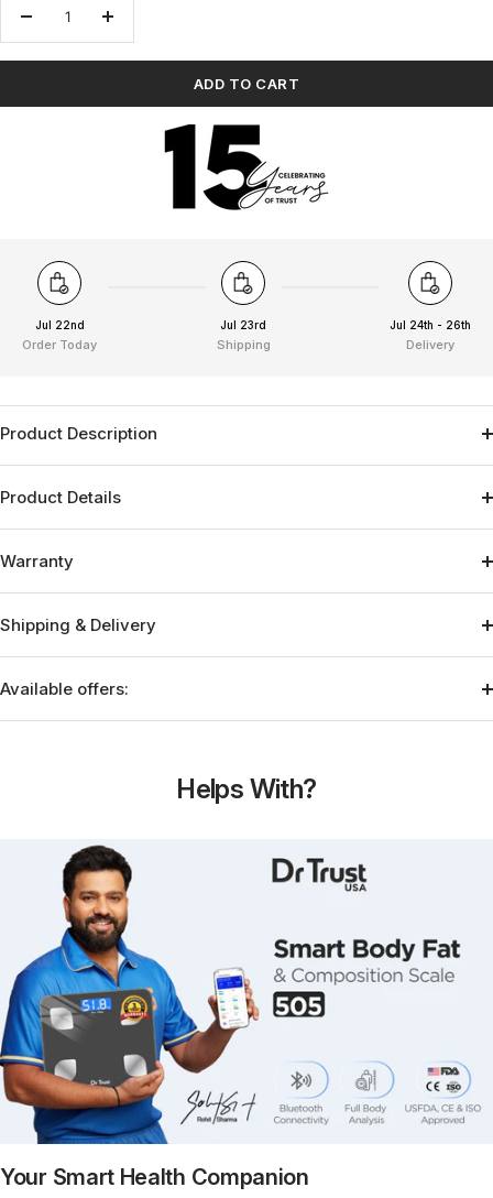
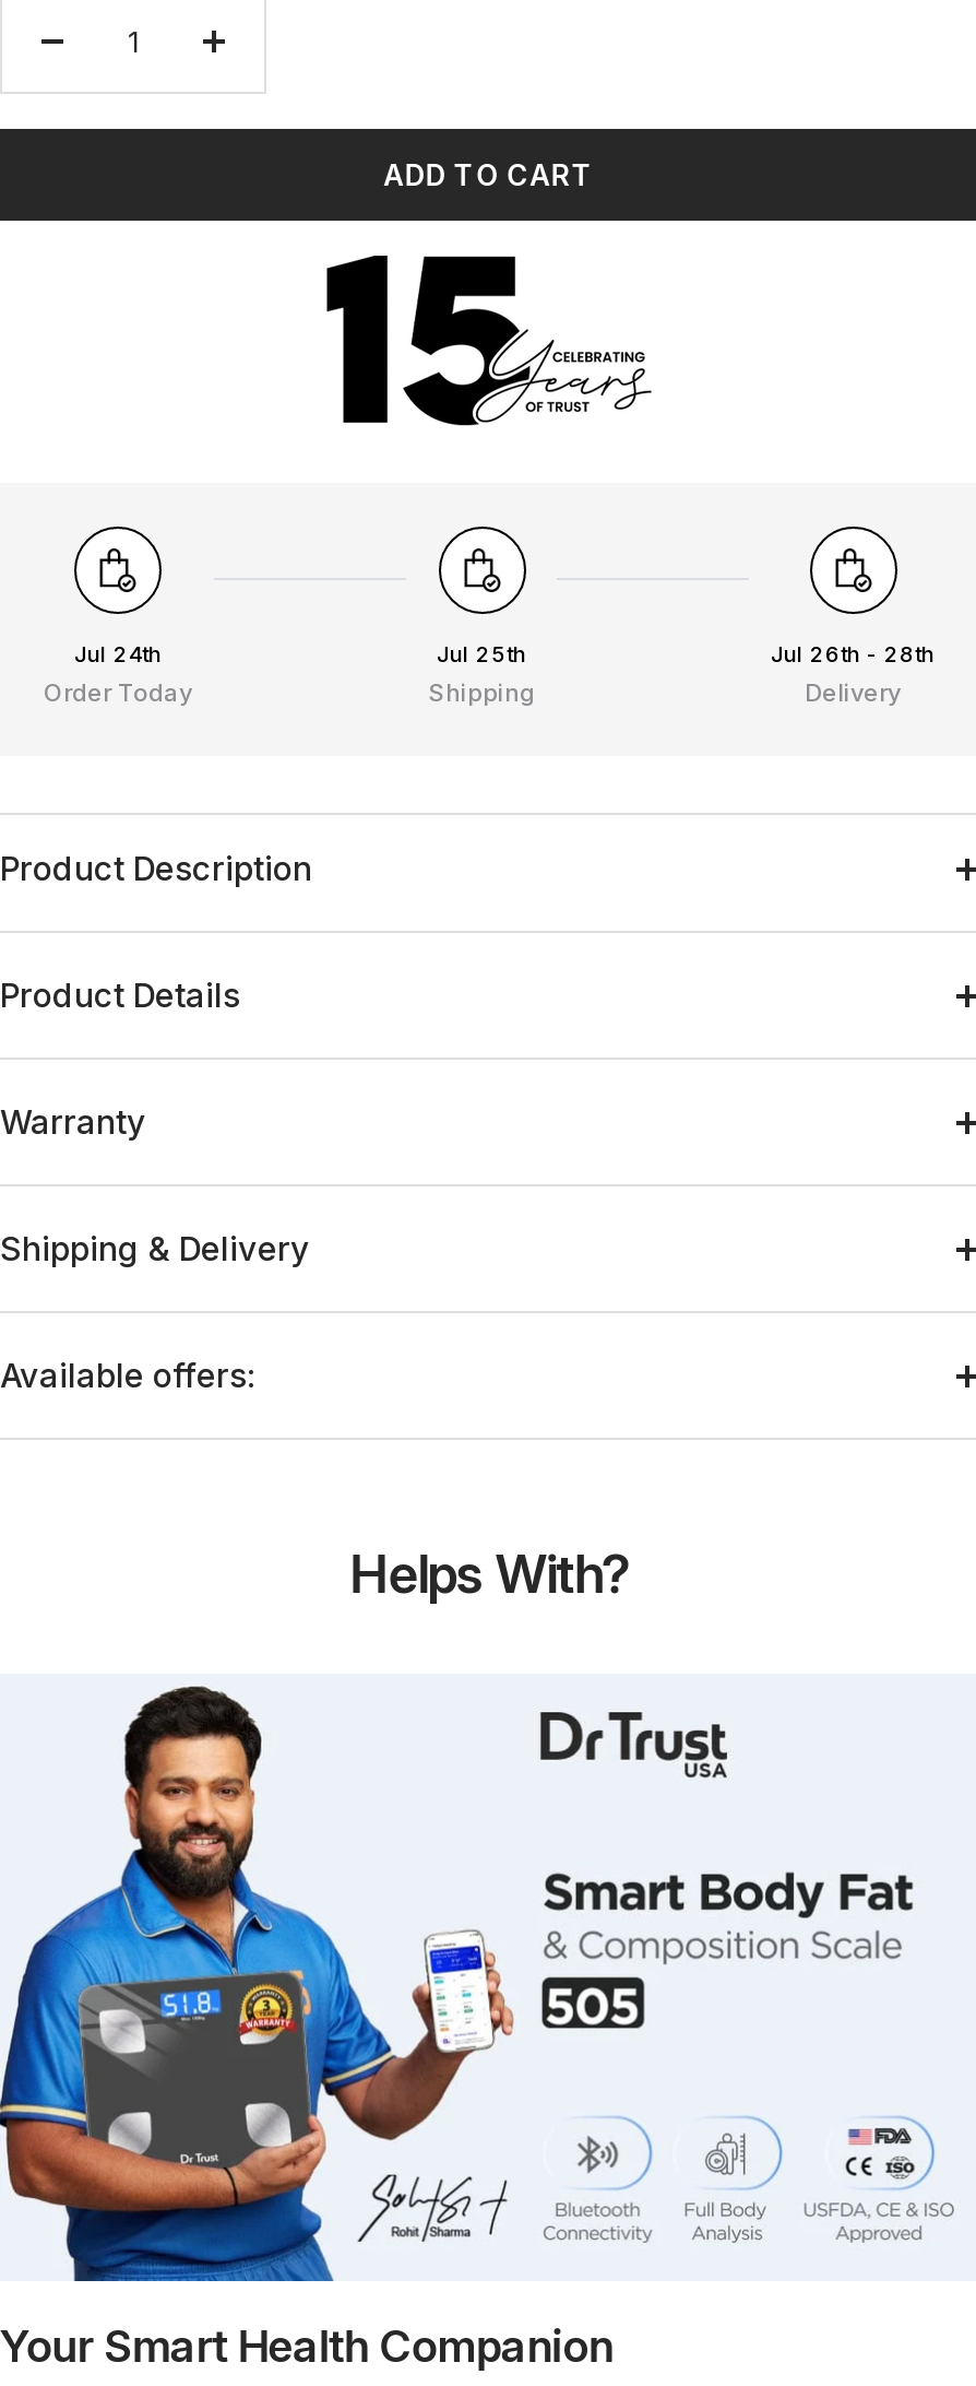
- Jul 22nd
+ Jul 24th

- Jul 23rd
+ Jul 25th

- Jul 24th - 26th
+ Jul 26th - 28th
